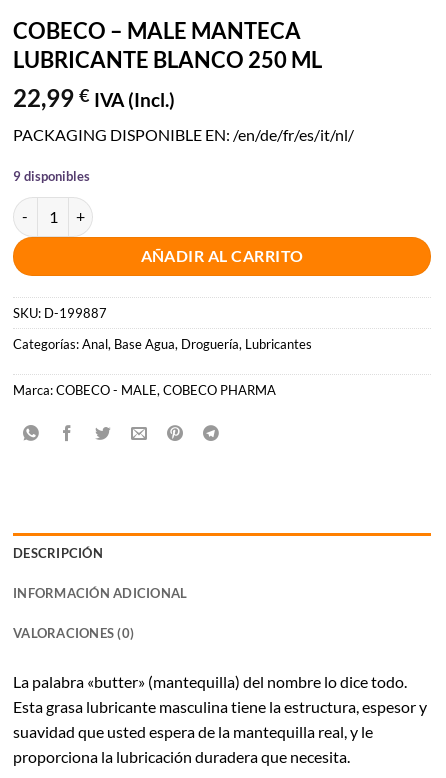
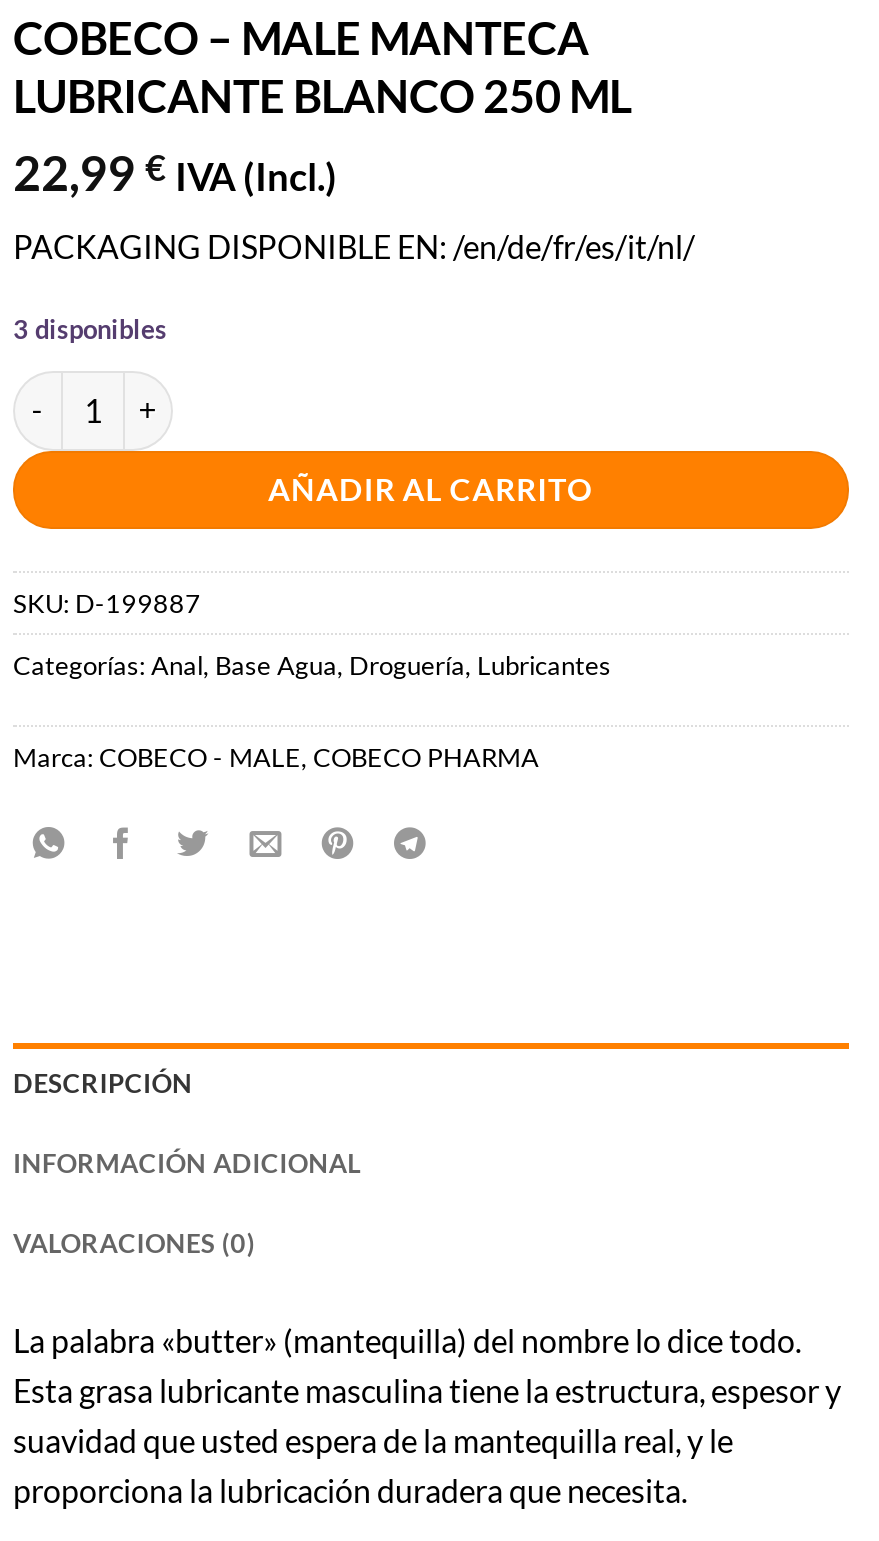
- 9 disponibles
+ 3 disponibles
